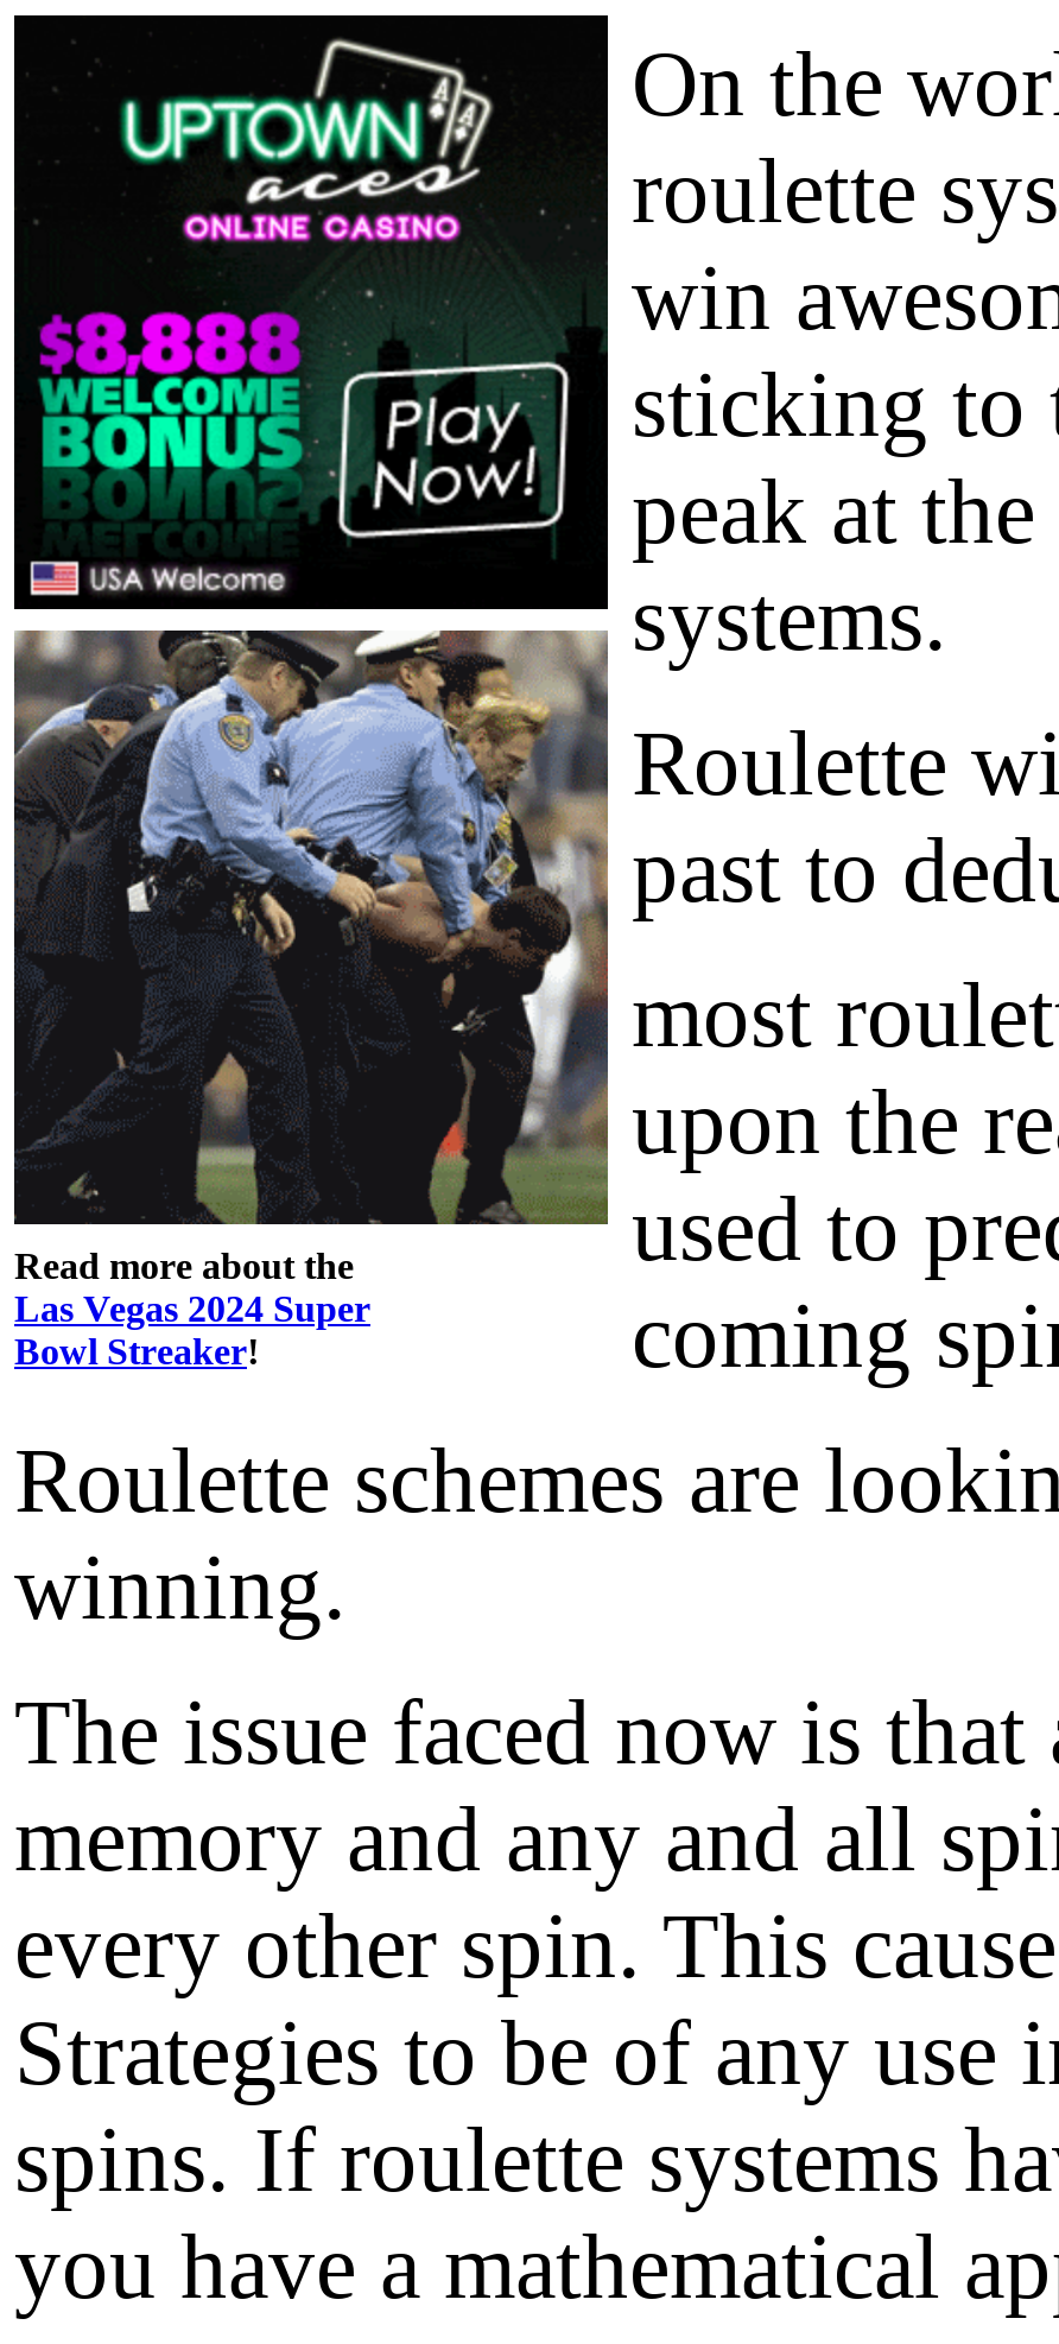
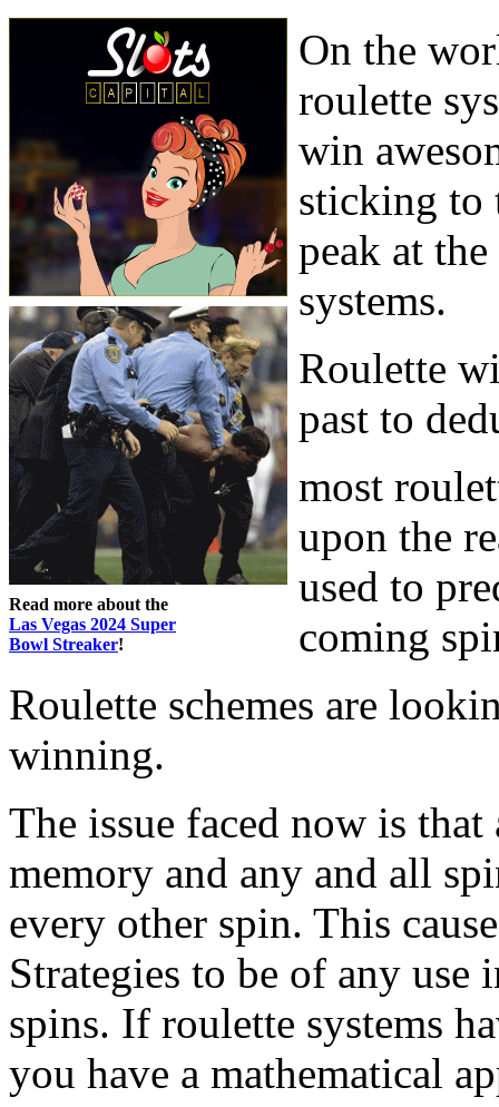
- [image]
+ [image]
